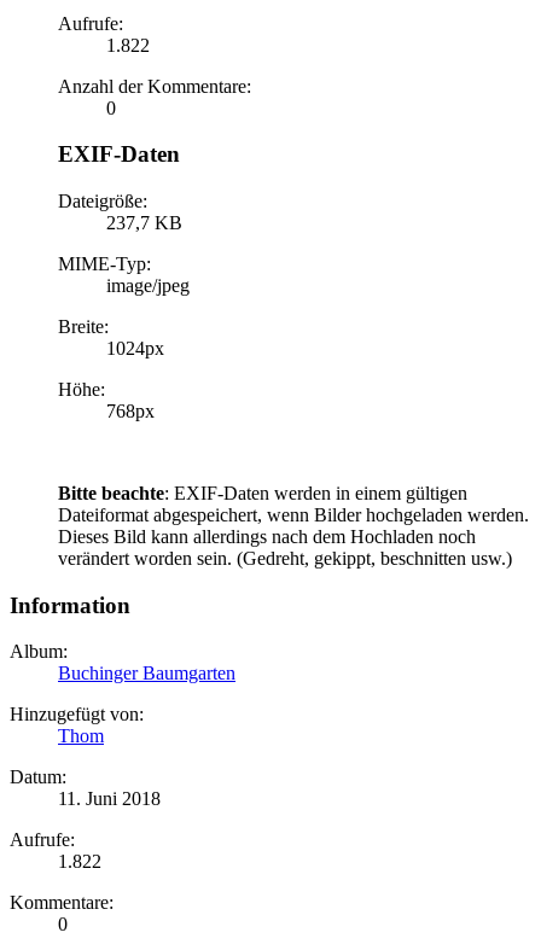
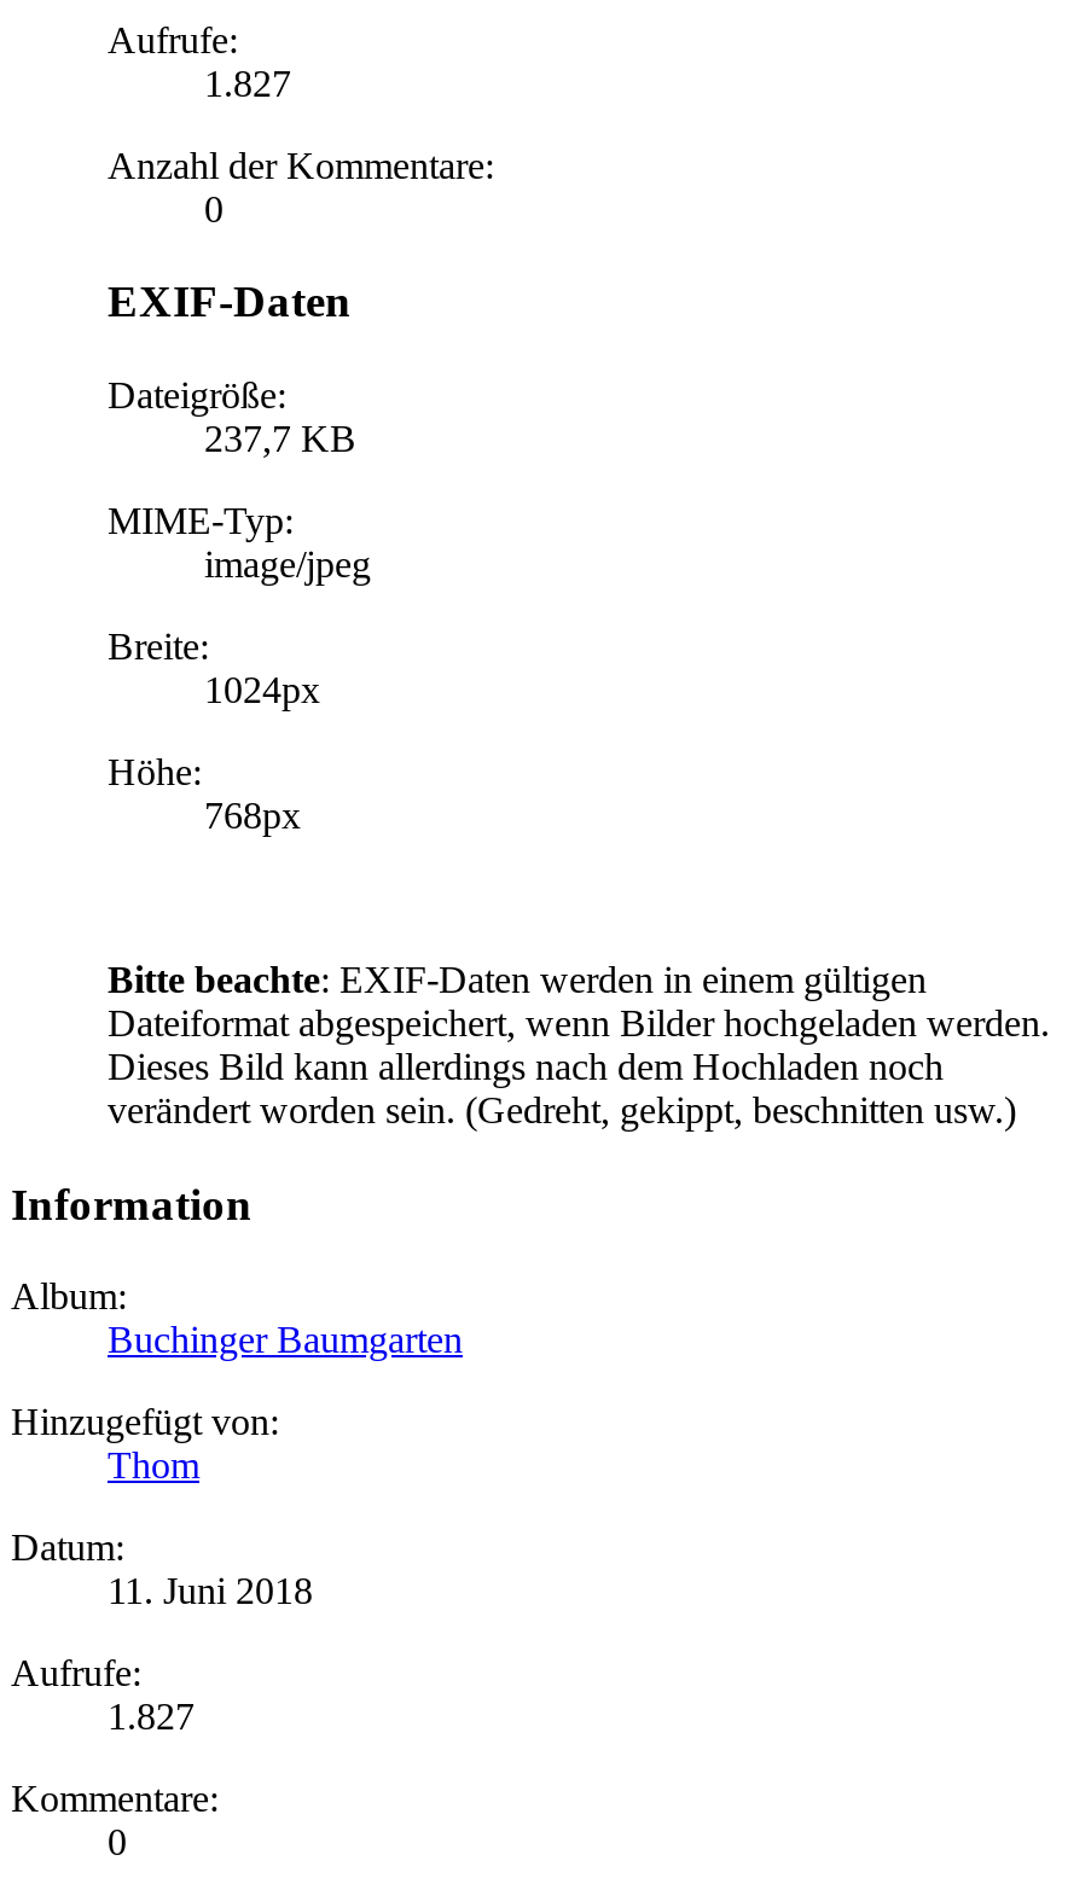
- 1.822
+ 1.827

- 1.822
+ 1.827
